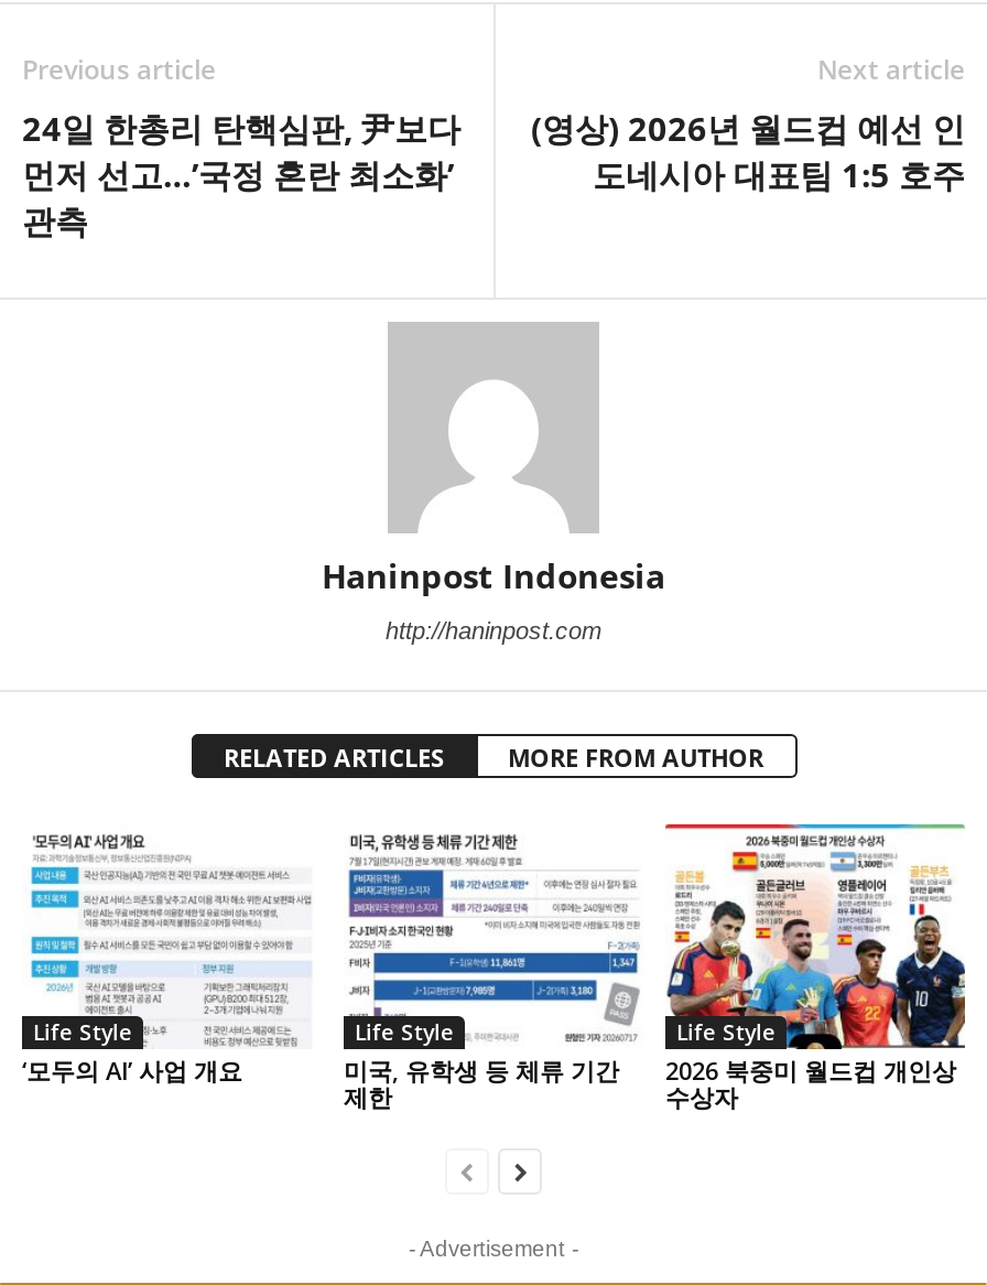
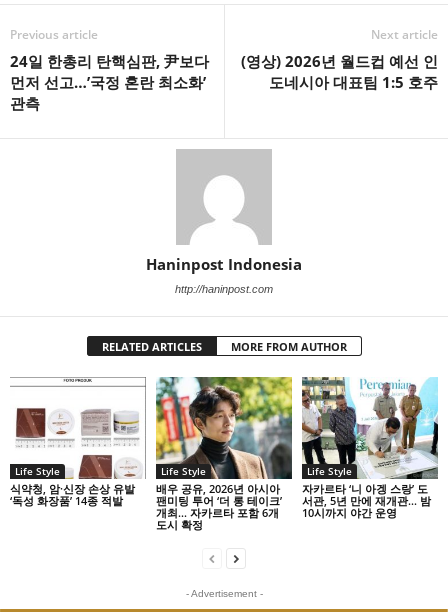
- [image]
- ‘모두의 AI’ 사업 개요
+ [image]
+ 식약청, 암·신장 손상 유발
+ ‘독성 화장품’ 14종 적발

- [image]
- 미국, 유학생 등 체류 기간
- 제한
+ [image]
+ 배우 공유, 2026년 아시아
+ 팬미팅 투어 ‘더 롱 테이크’
+ 개최… 자카르타 포함 6개
+ 도시 확정

- [image]
- 2026 북중미 월드컵 개인상
- 수상자
+ [image]
+ 자카르타 ‘니 아겡 스랑’ 도
+ 서관, 5년 만에 재개관… 밤
+ 10시까지 야간 운영
